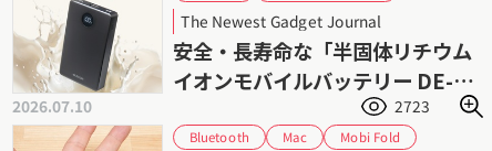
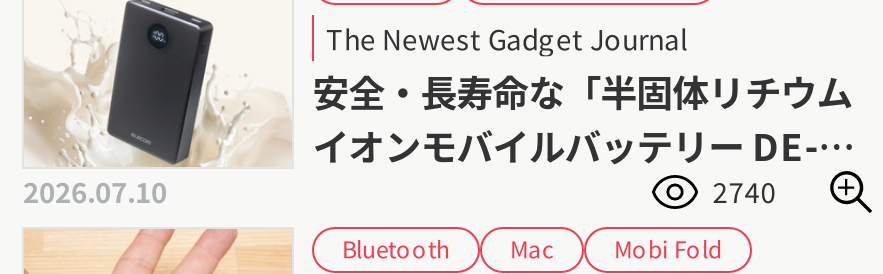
- 2723
+ 2740
